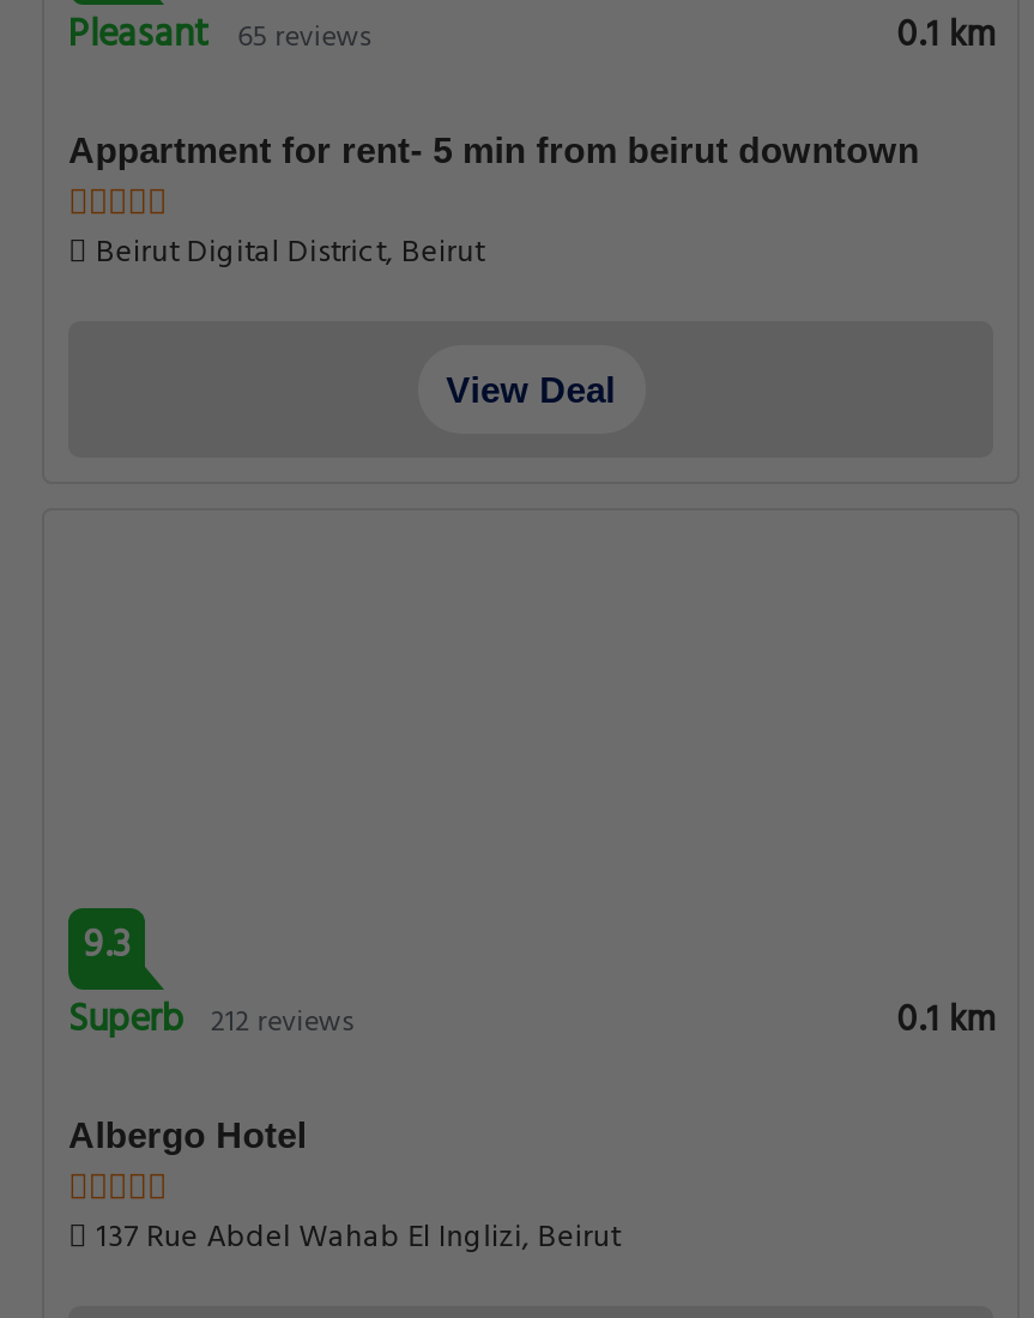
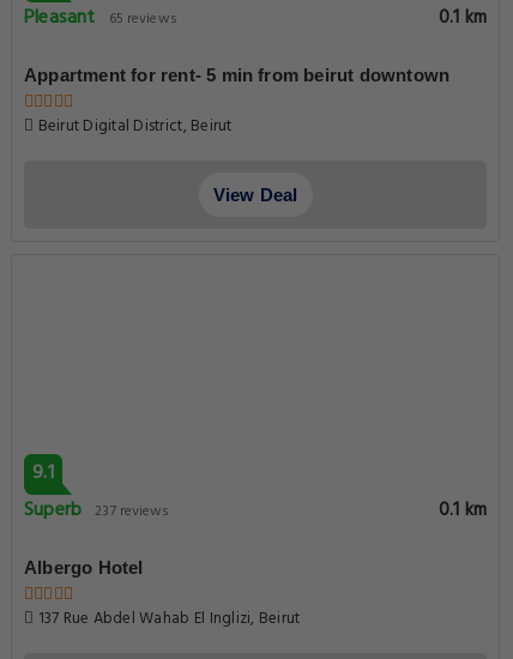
- 9.3
+ 9.1

- Superb 212 reviews
+ Superb 237 reviews
